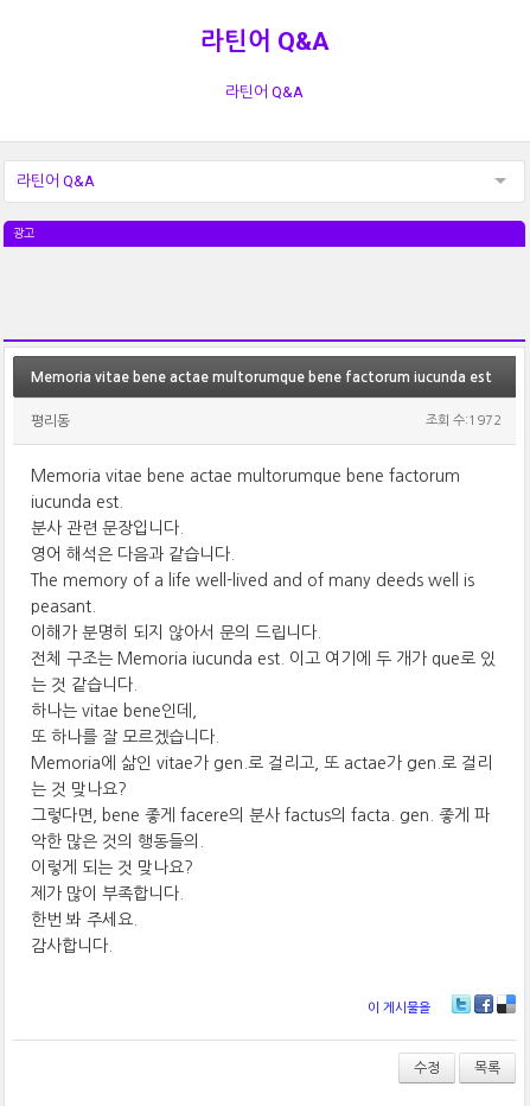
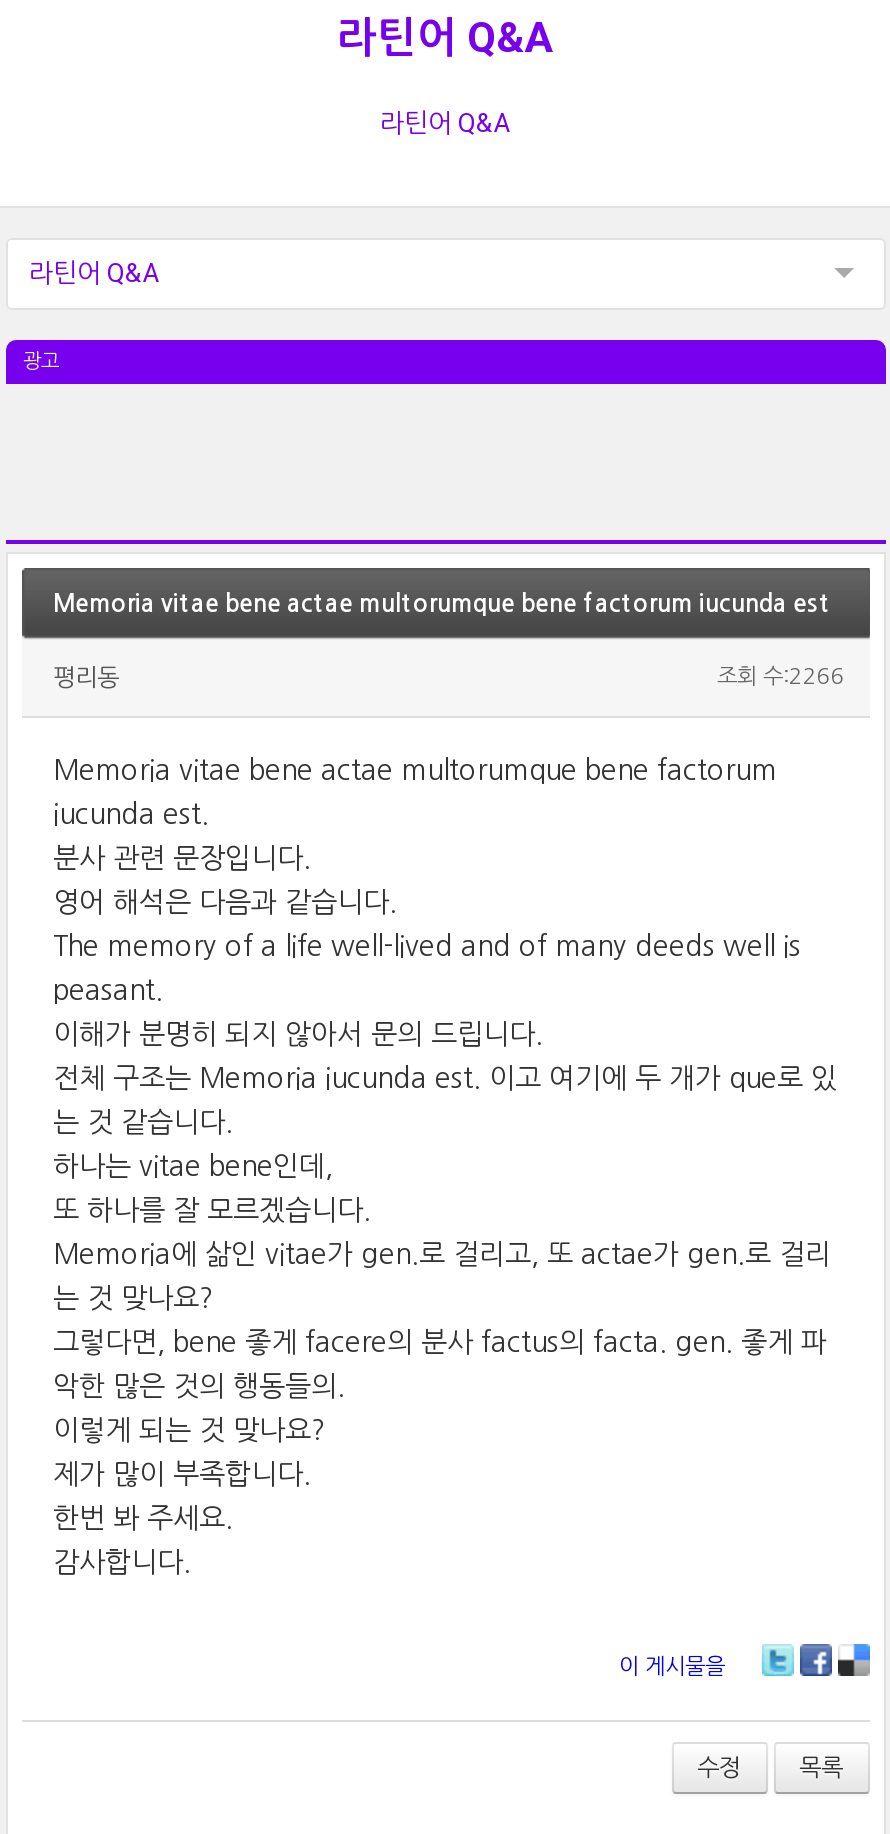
- 조회 수:1972
+ 조회 수:2266
